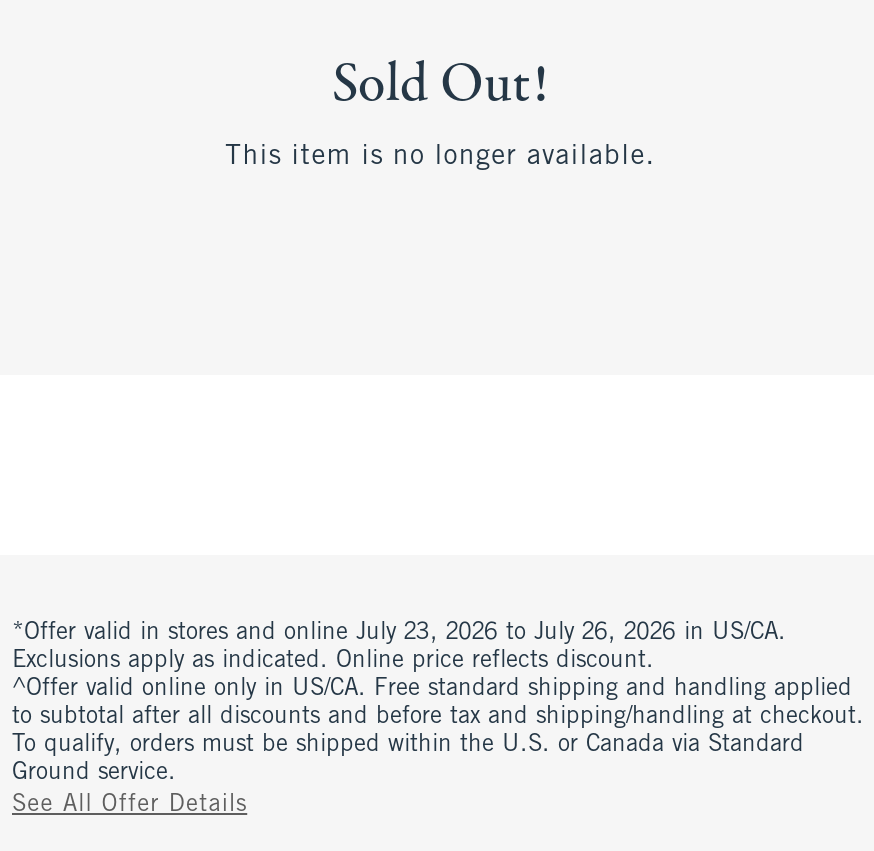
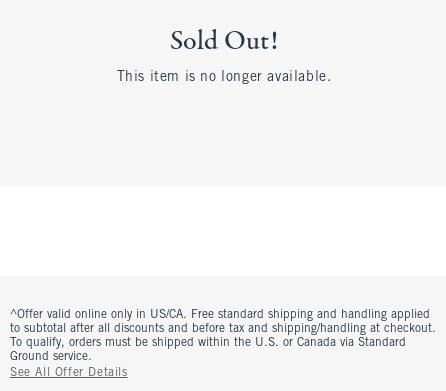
- *Offer valid in stores and online July 23, 2026 to July 26, 2026 in US/CA.
- Exclusions apply as indicated. Online price reflects discount.
